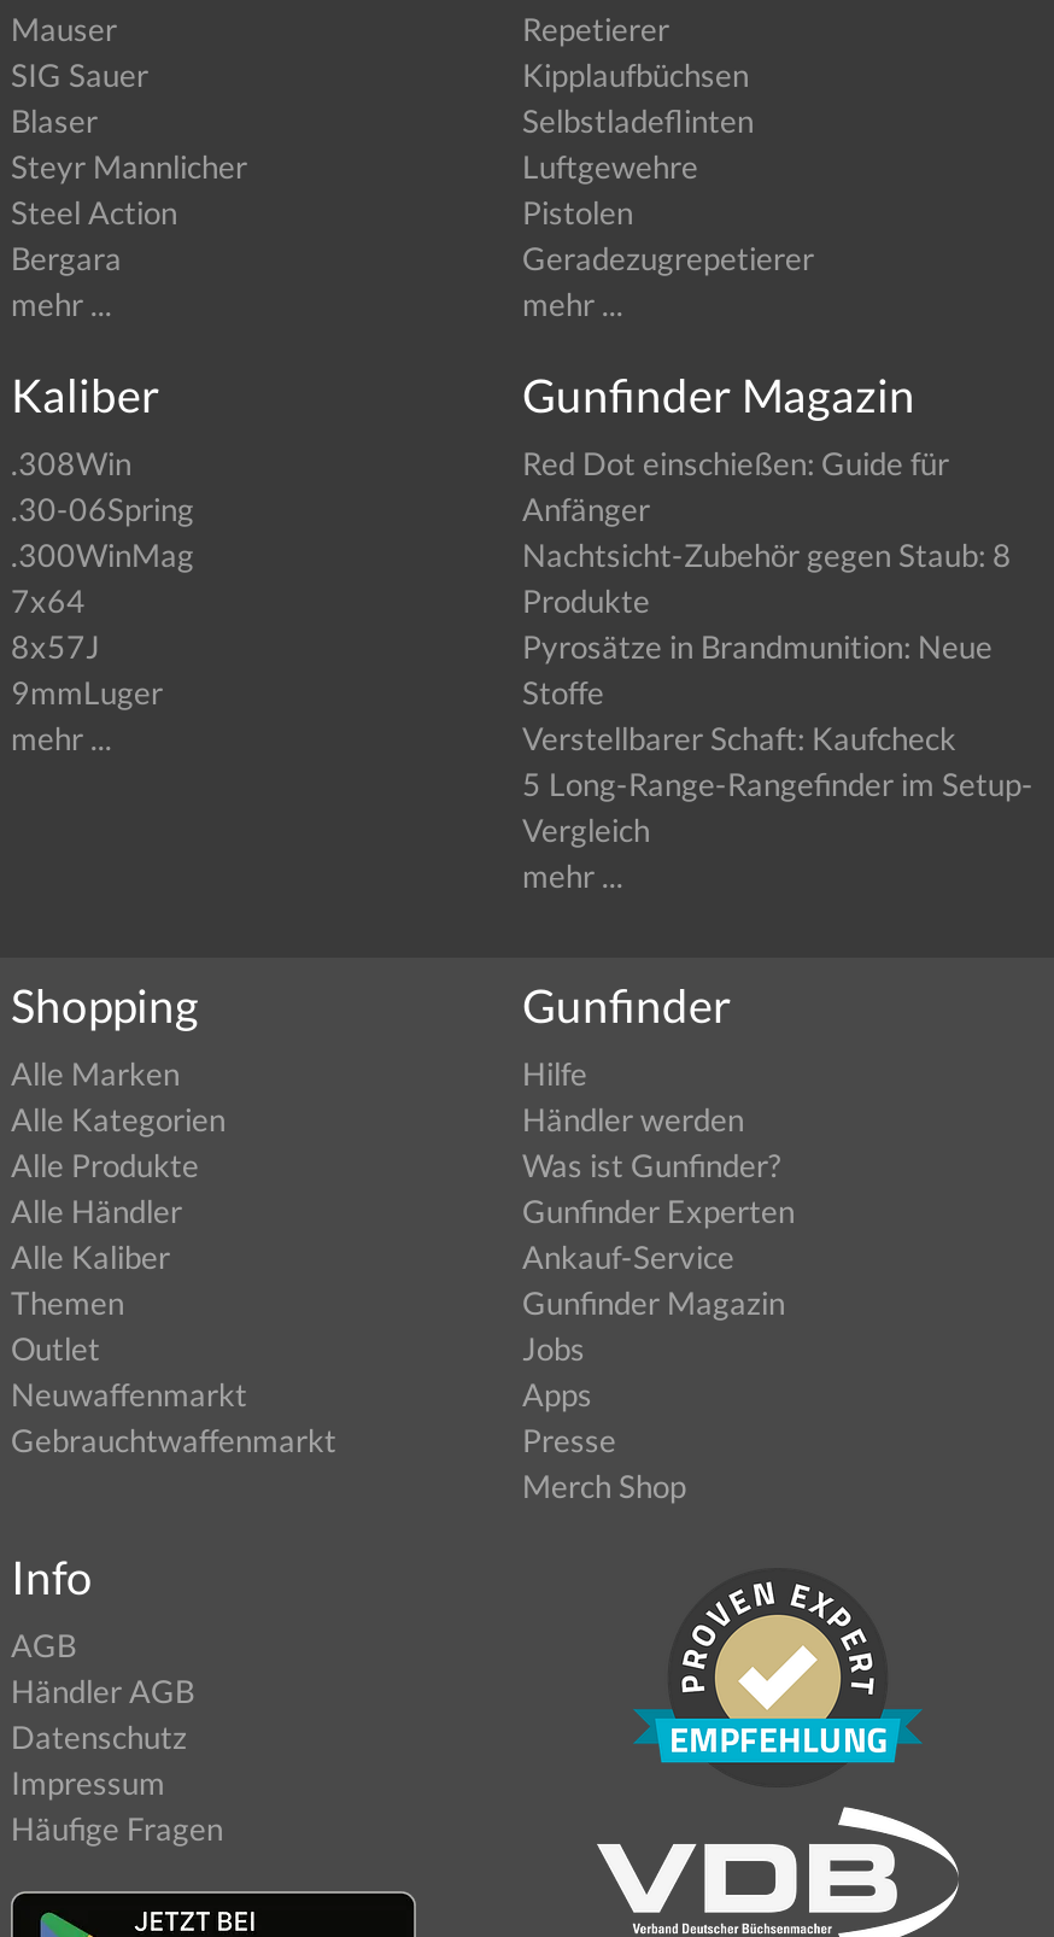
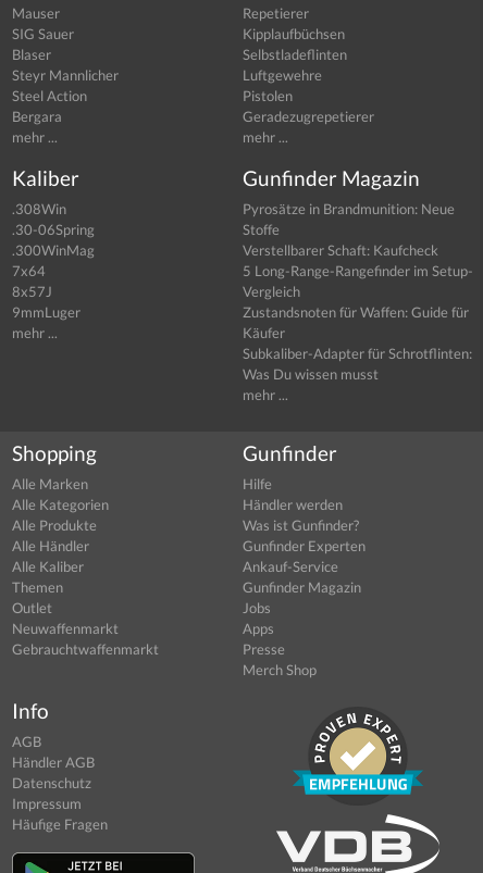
- Red Dot einschießen: Guide für
- Anfänger
- Nachtsicht-Zubehör gegen Staub: 8
- Produkte

moved up: Pyrosätze in Brandmunition: Neue | Stoffe | Verstellbarer Schaft: Kaufcheck | 5 Long-Range-Rangefinder im Setup- | Vergleich

+ Zustandsnoten für Waffen: Guide für
+ Käufer
+ Subkaliber-Adapter für Schrotflinten:
+ Was Du wissen musst
